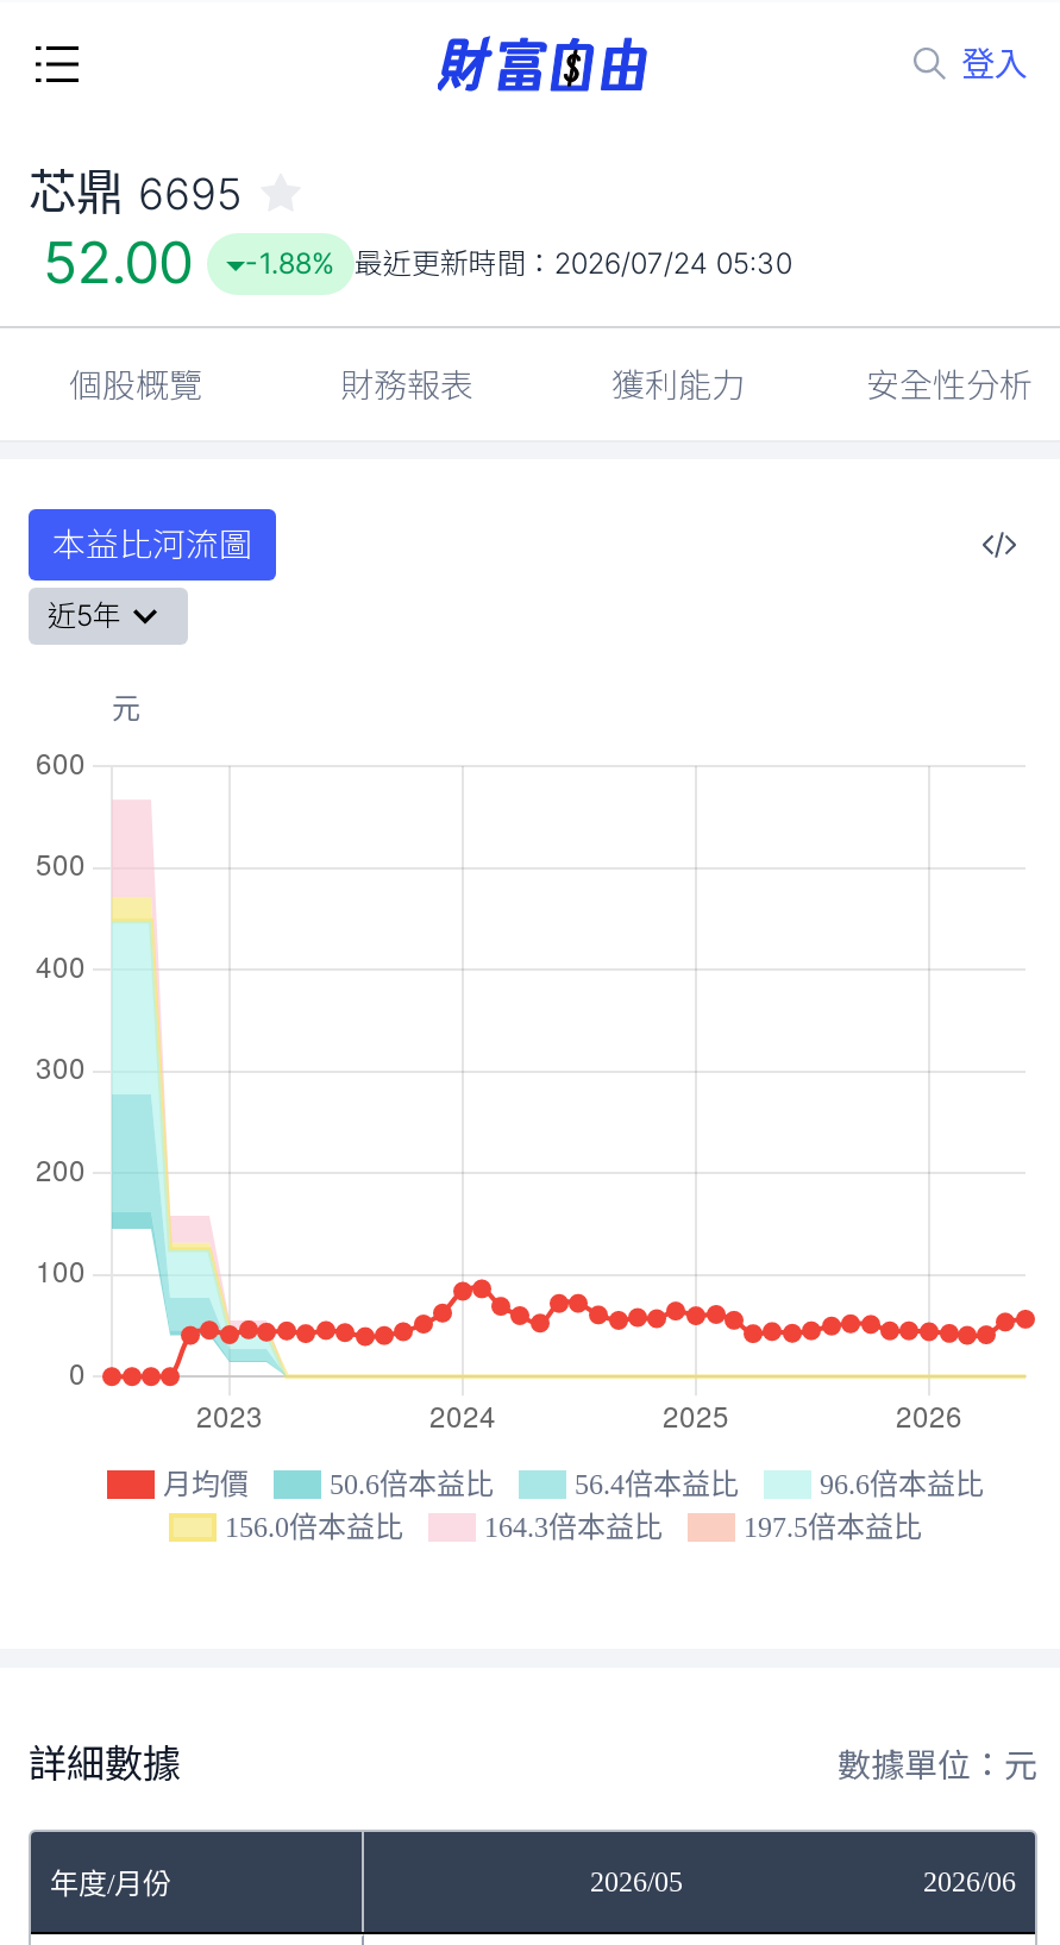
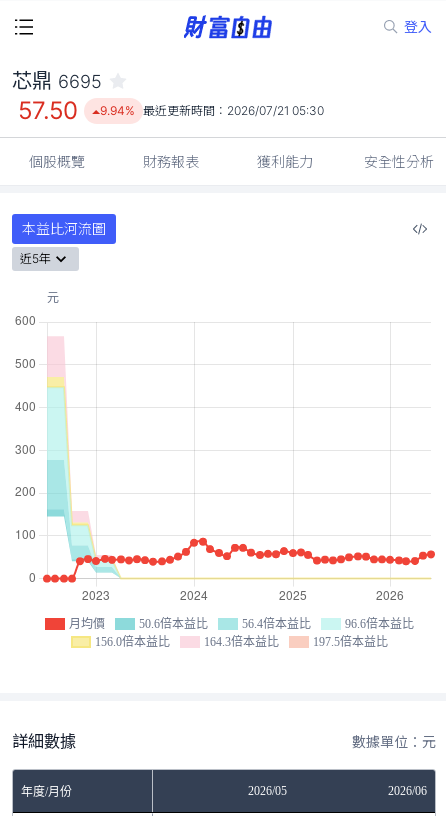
- 52.00
+ 57.50

- -1.88% 最近更新時間：2026/07/24 05:30
+ 9.94% 最近更新時間：2026/07/21 05:30
